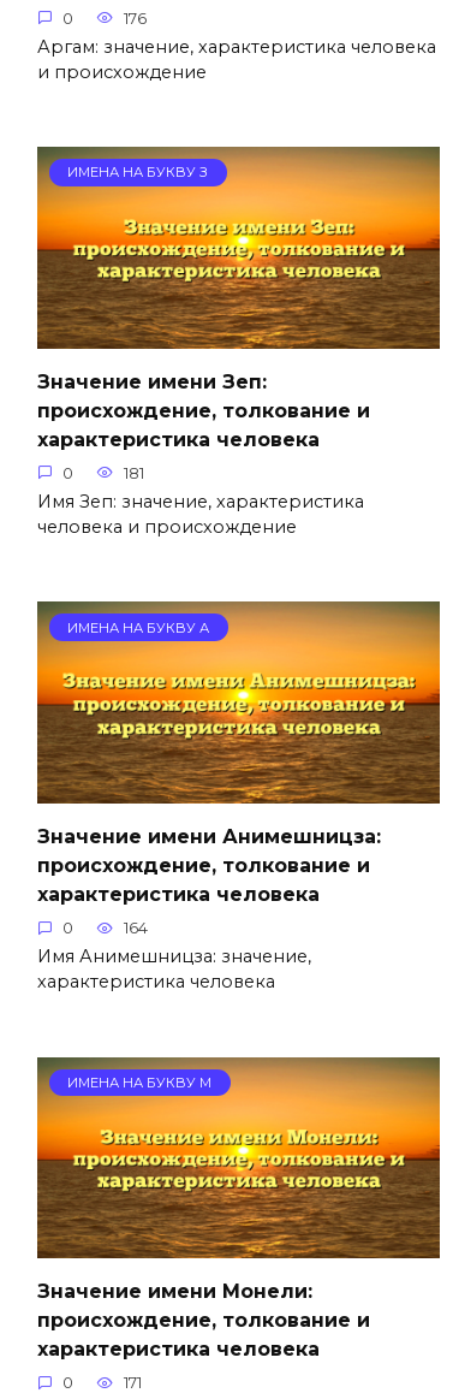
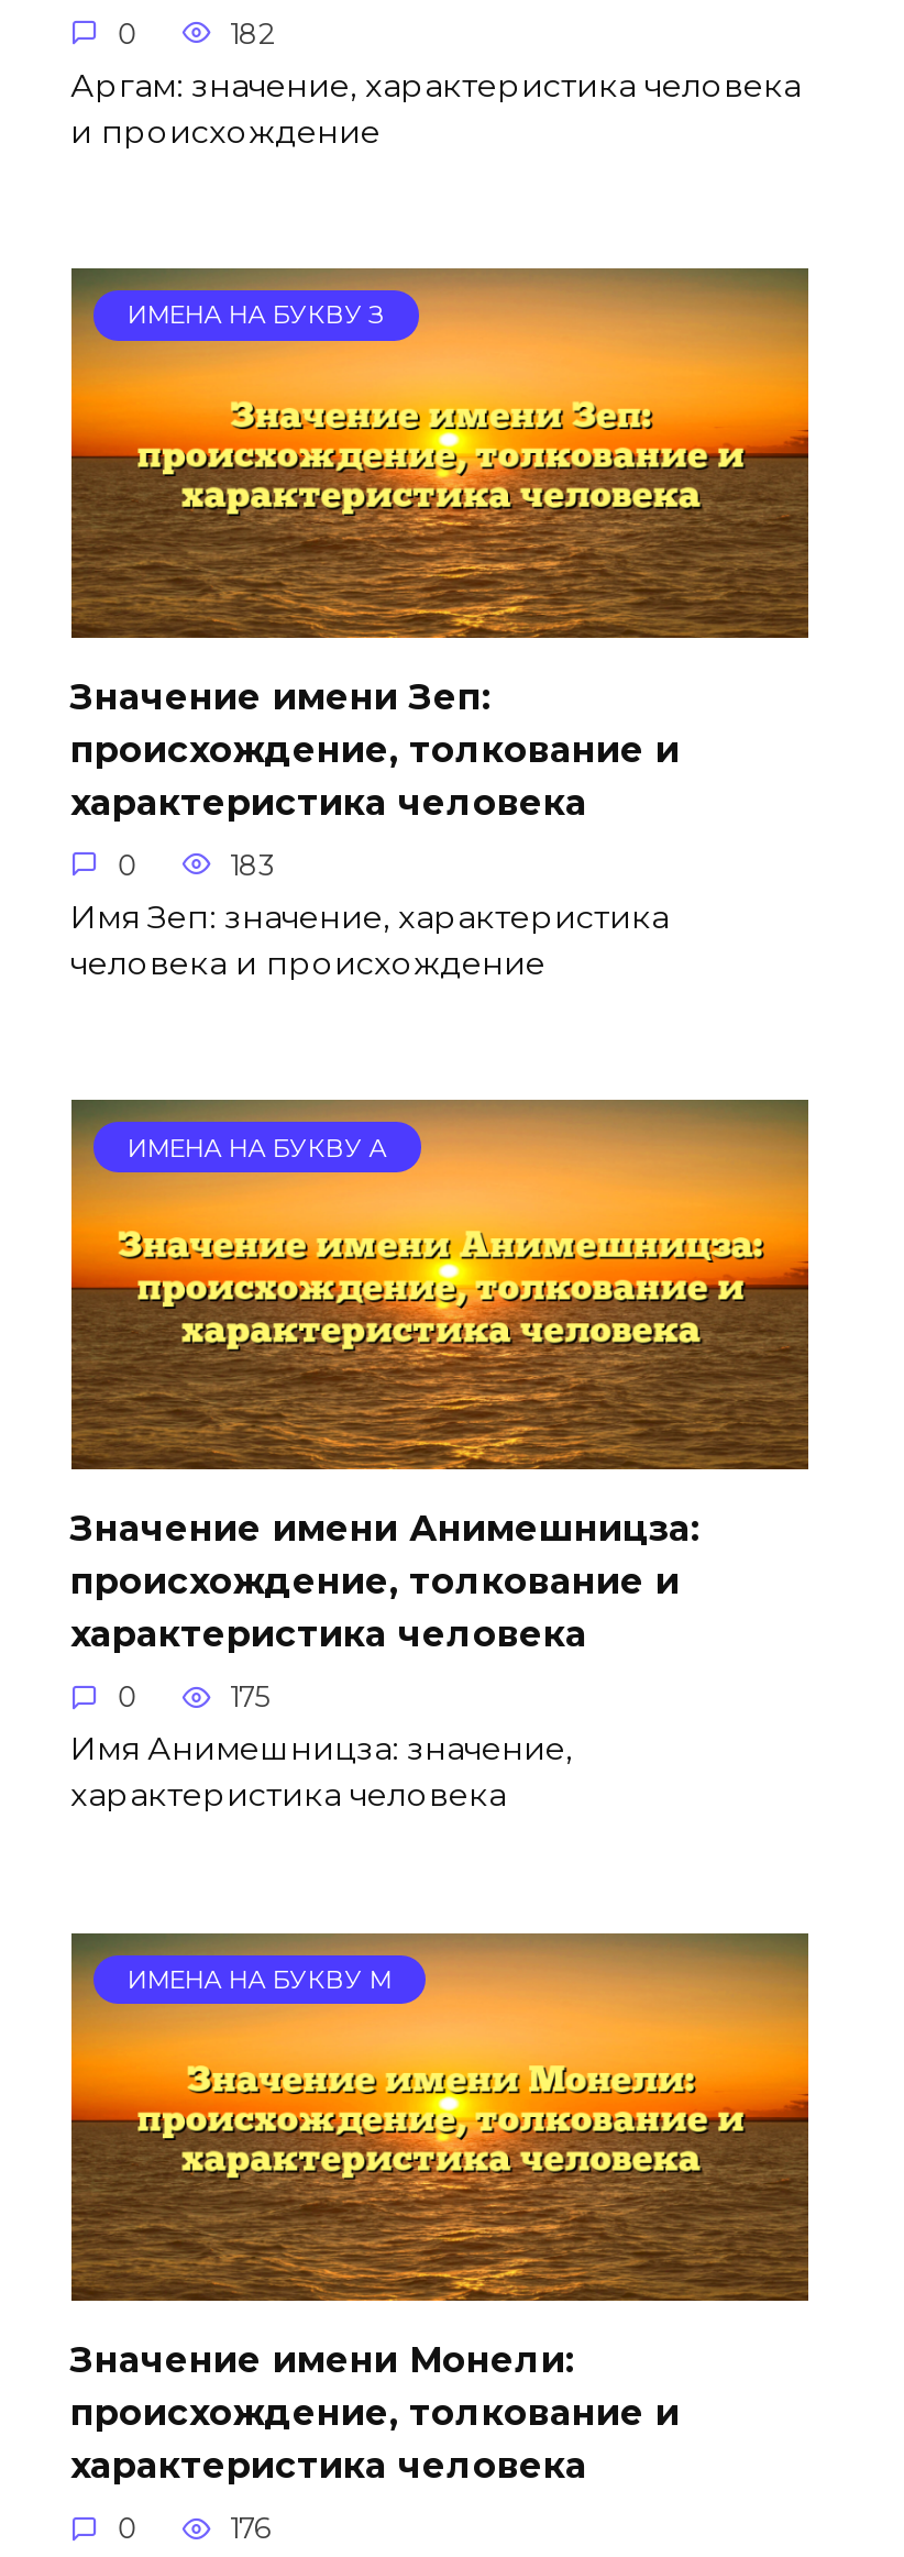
- 176
+ 182

- 181
+ 183

- 164
+ 175

- 171
+ 176
